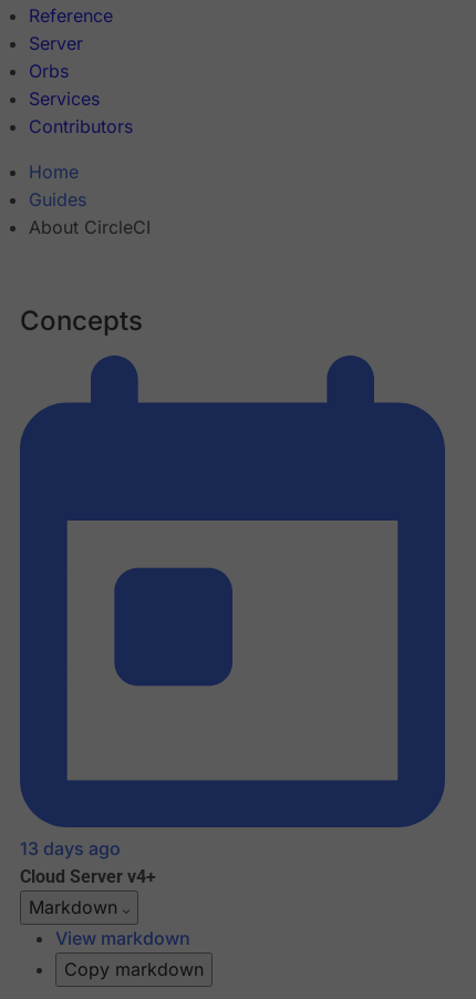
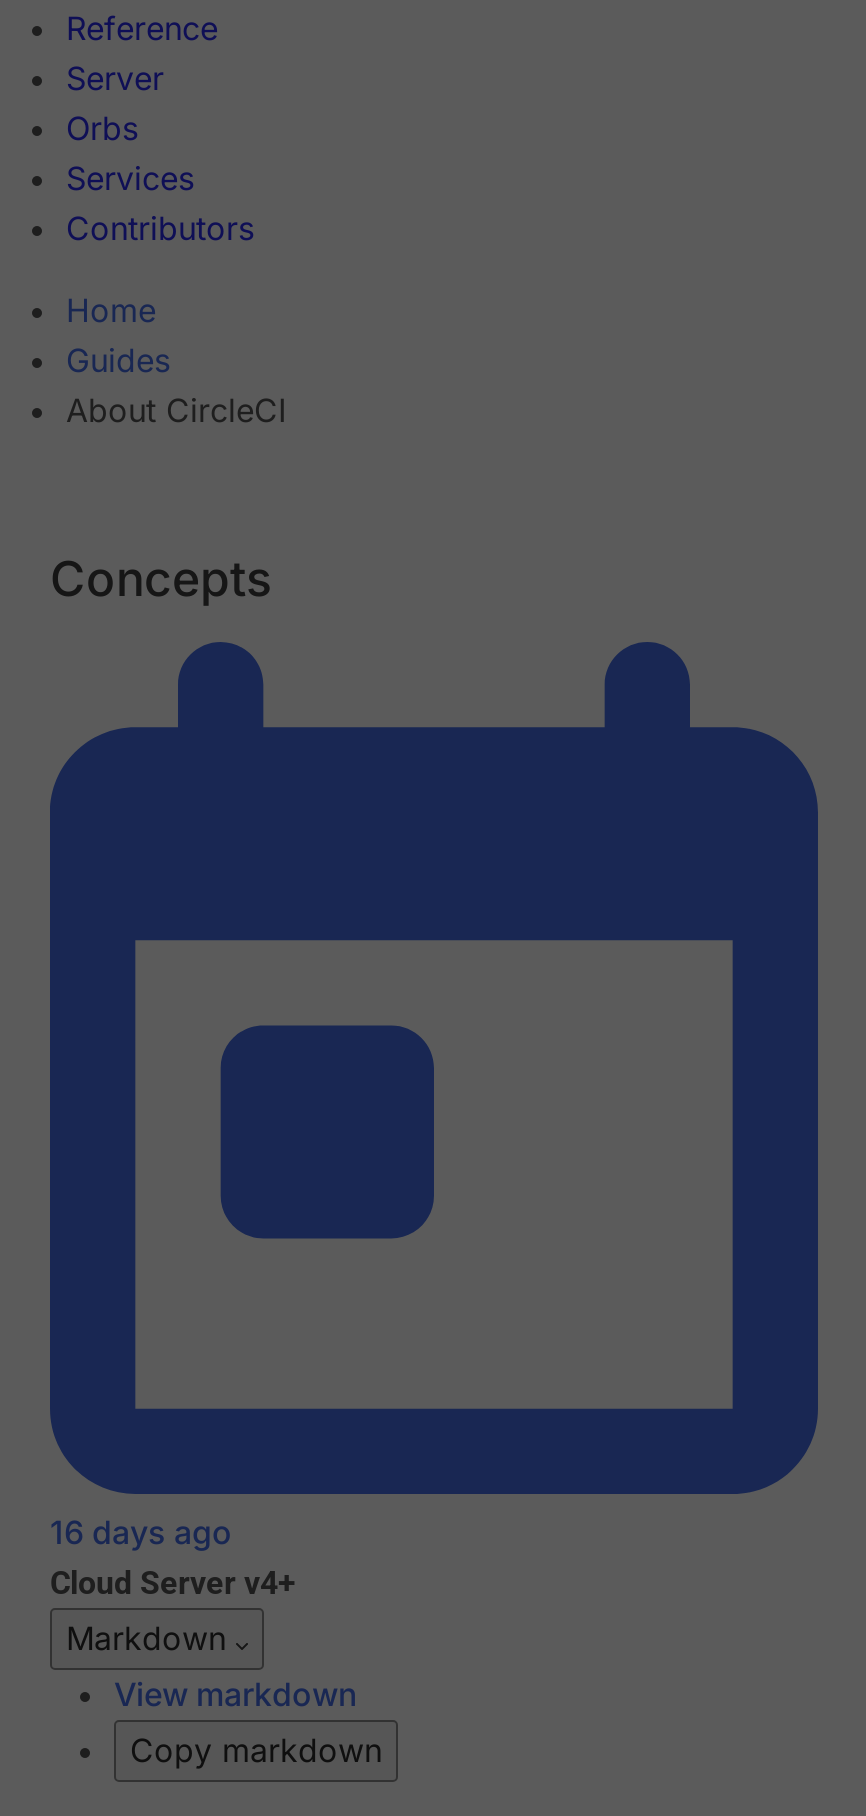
- 13 days ago
+ 16 days ago
